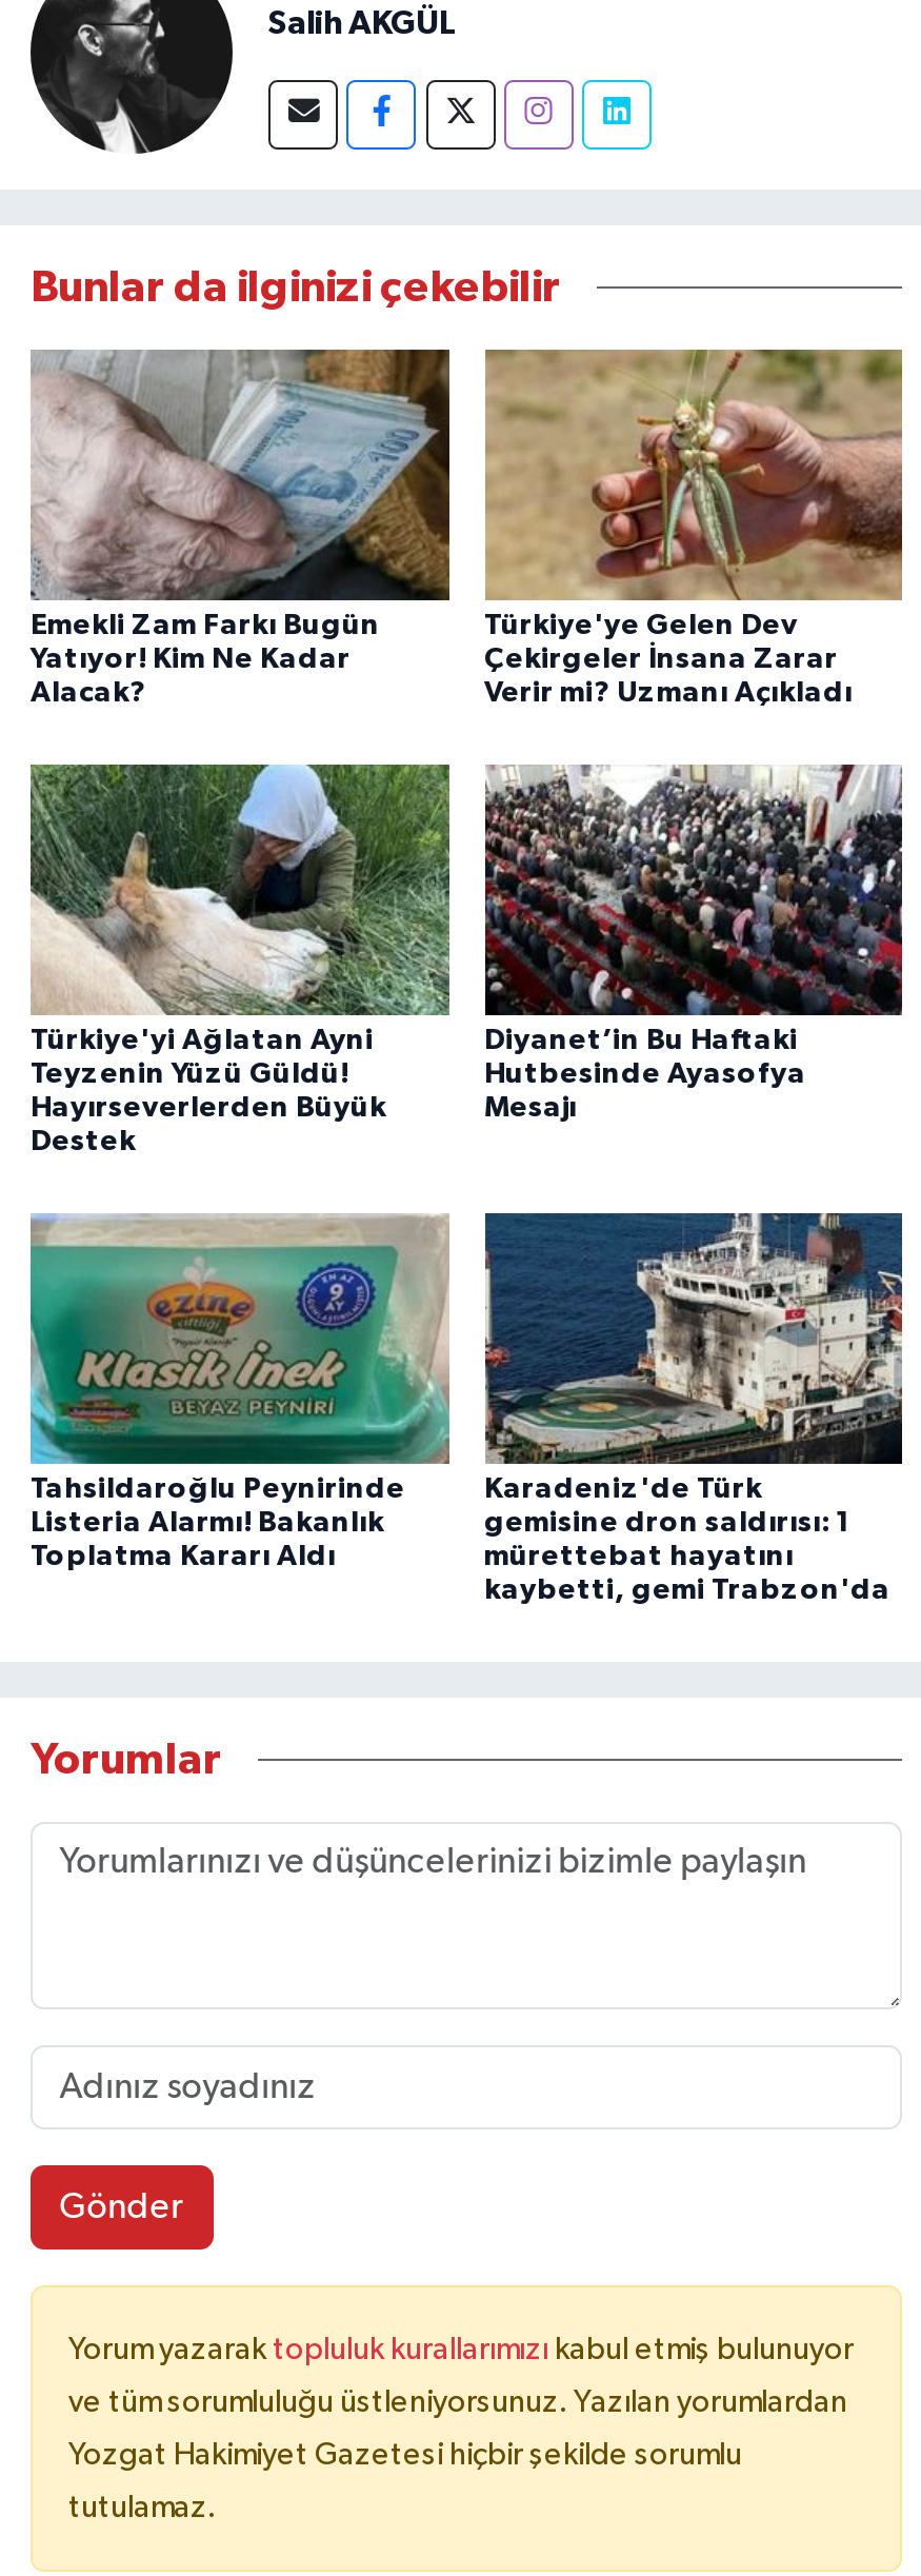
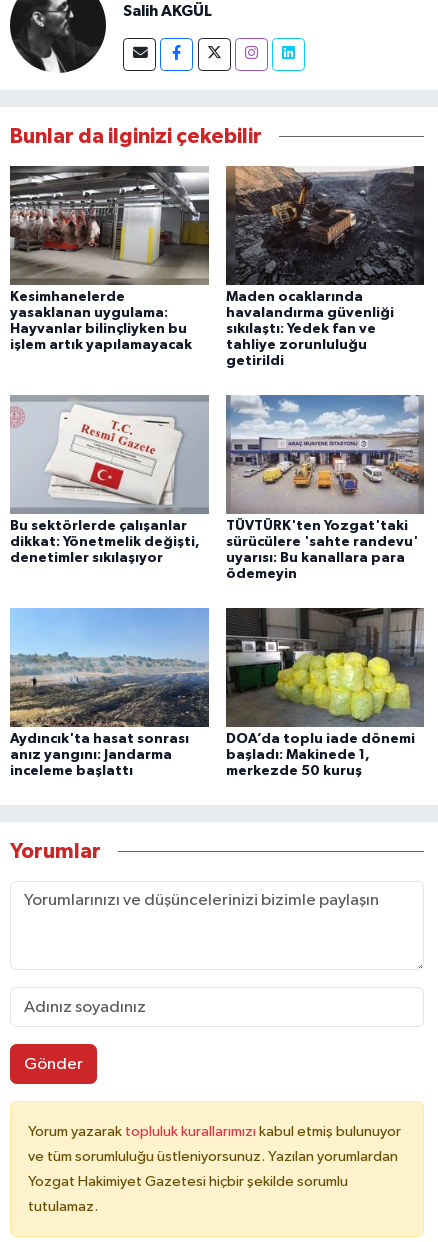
- [image]
- Emekli Zam Farkı Bugün
- Yatıyor! Kim Ne Kadar
- Alacak?
+ [image]
+ Kesimhanelerde
+ yasaklanan uygulama:
+ Hayvanlar bilinçliyken bu
+ işlem artık yapılamayacak

- [image]
- Türkiye'ye Gelen Dev
- Çekirgeler İnsana Zarar
- Verir mi? Uzmanı Açıkladı
+ [image]
+ Maden ocaklarında
+ havalandırma güvenliği
+ sıkılaştı: Yedek fan ve
+ tahliye zorunluluğu
+ getirildi

- [image]
- Türkiye'yi Ağlatan Ayni
- Teyzenin Yüzü Güldü!
- Hayırseverlerden Büyük
- Destek
+ [image]
+ Bu sektörlerde çalışanlar
+ dikkat: Yönetmelik değişti,
+ denetimler sıkılaşıyor

- [image]
- Diyanet’in Bu Haftaki
- Hutbesinde Ayasofya
- Mesajı
+ [image]
+ TÜVTÜRK'ten Yozgat'taki
+ sürücülere 'sahte randevu'
+ uyarısı: Bu kanallara para
+ ödemeyin

- [image]
- Tahsildaroğlu Peynirinde
- Listeria Alarmı! Bakanlık
- Toplatma Kararı Aldı
+ [image]
+ Aydıncık'ta hasat sonrası
+ anız yangını: Jandarma
+ inceleme başlattı

- [image]
- Karadeniz'de Türk
- gemisine dron saldırısı: 1
- mürettebat hayatını
- kaybetti, gemi Trabzon'da
+ [image]
+ DOA’da toplu iade dönemi
+ başladı: Makinede 1,
+ merkezde 50 kuruş
